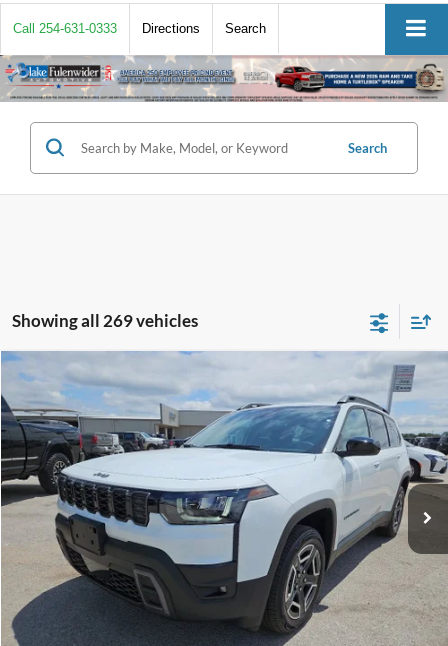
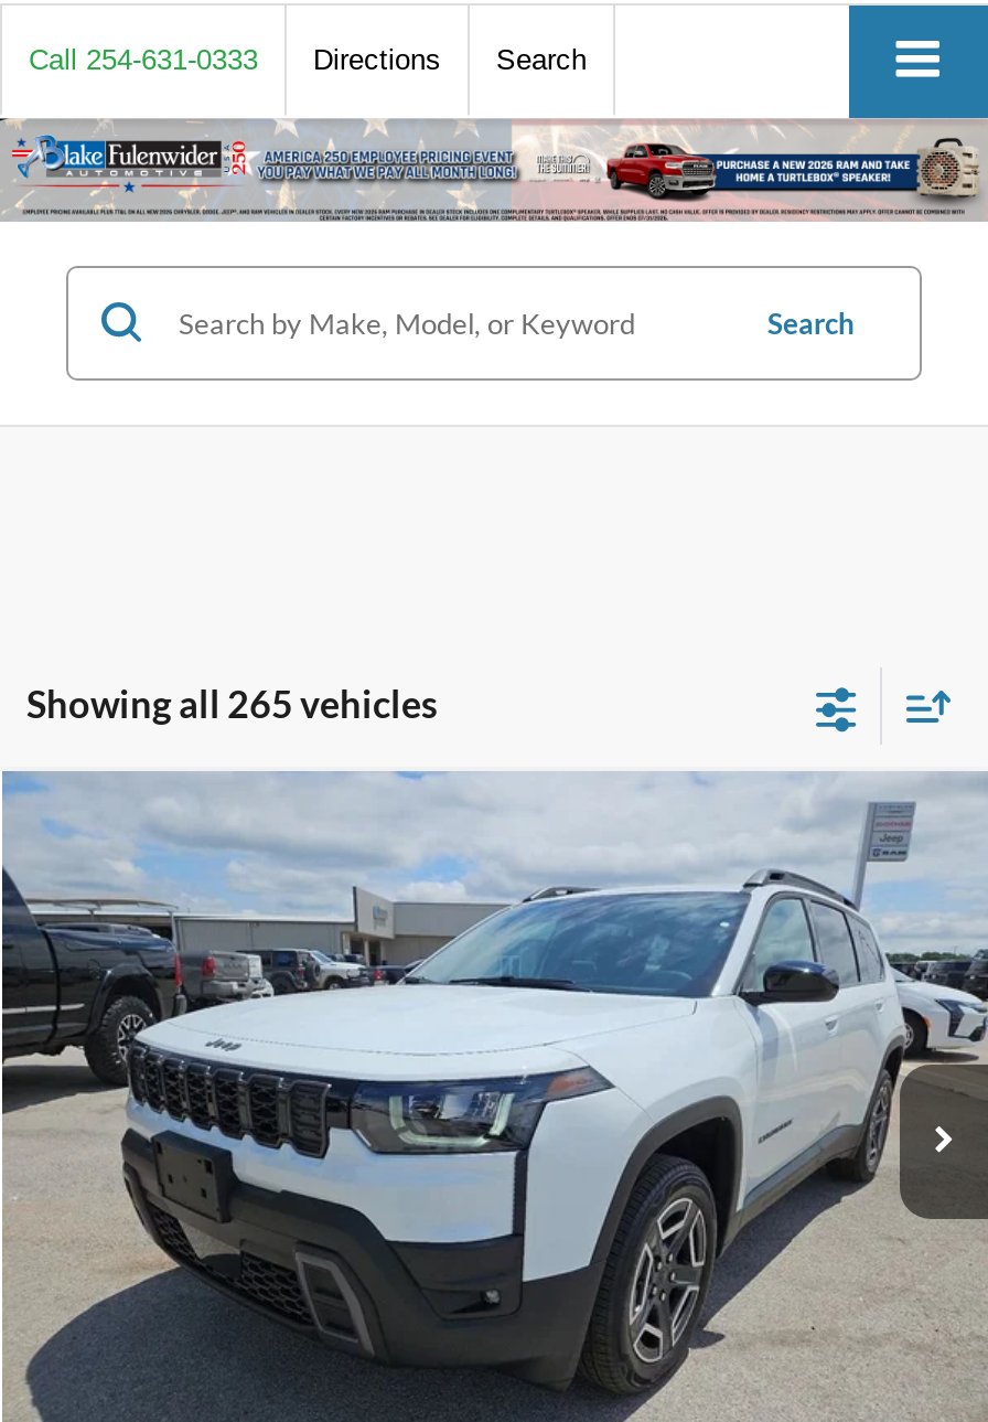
- Showing all 269 vehicles
+ Showing all 265 vehicles
